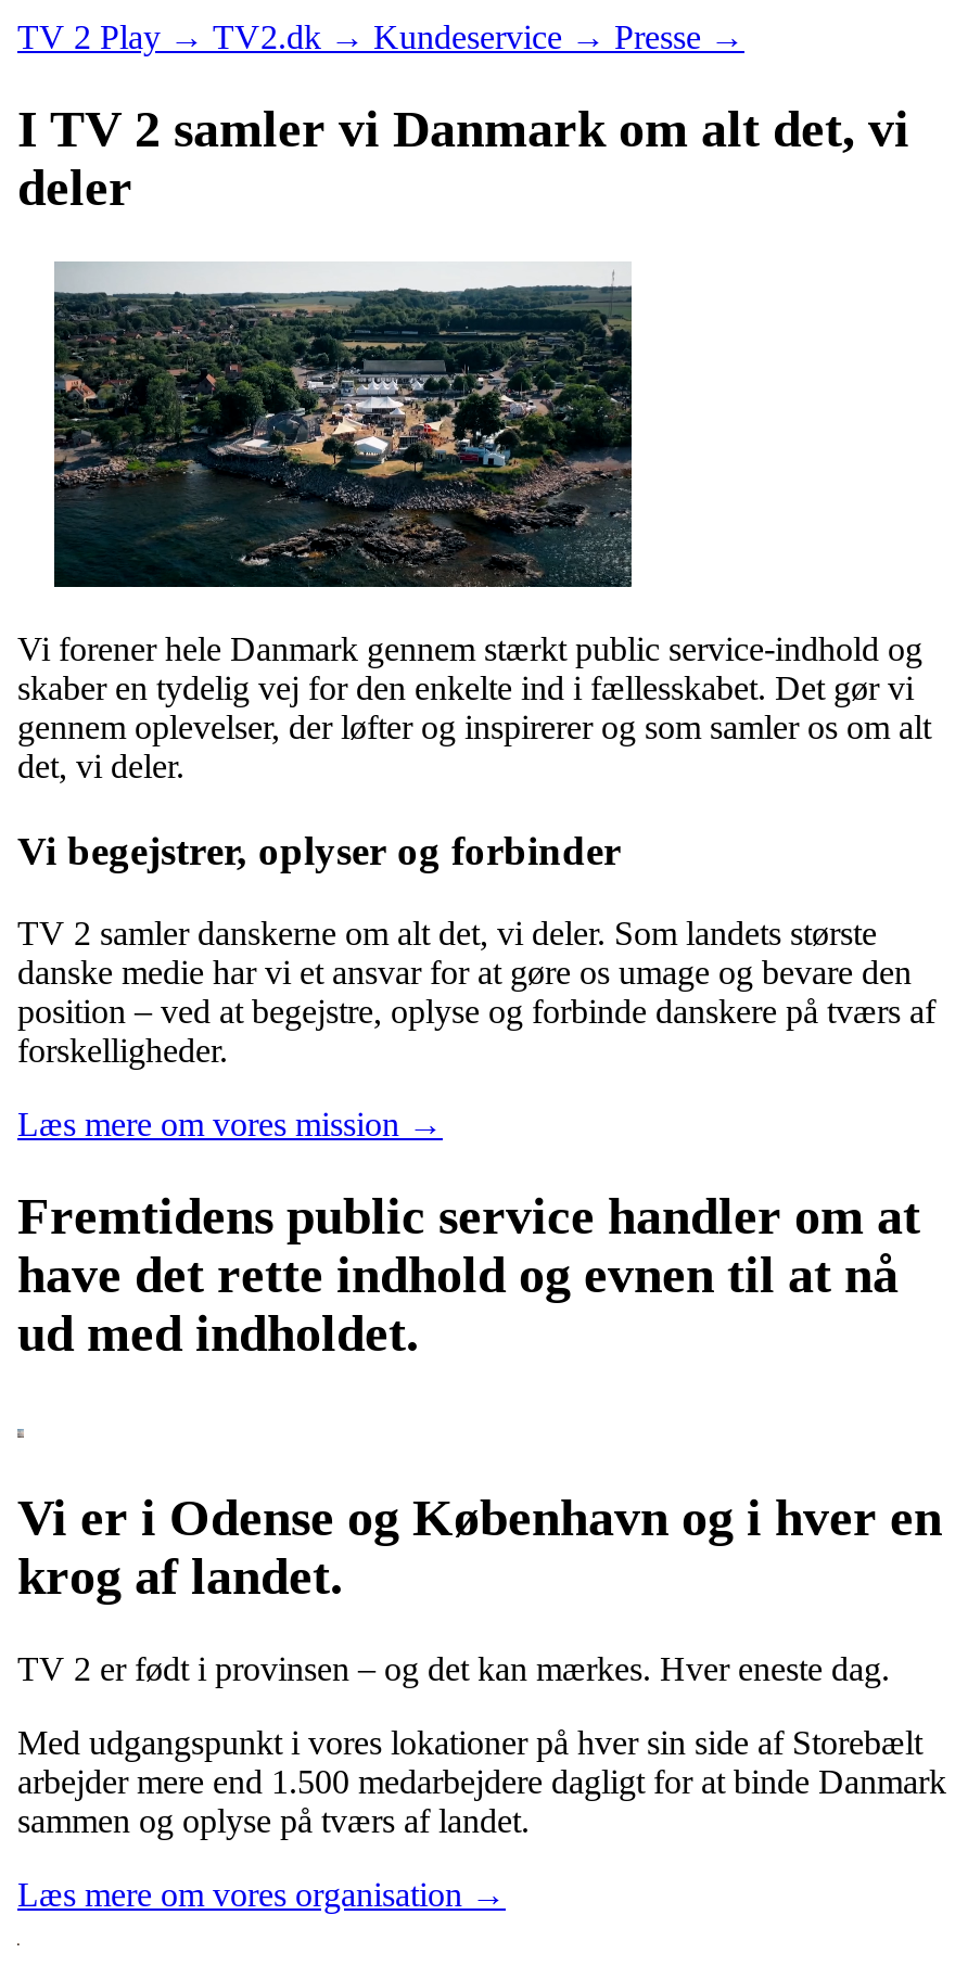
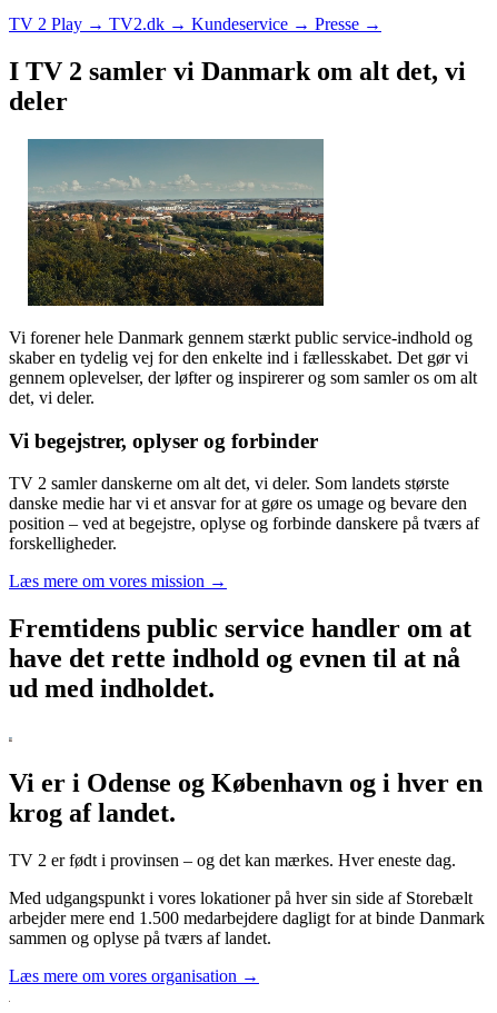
- [image]
+ [image]
